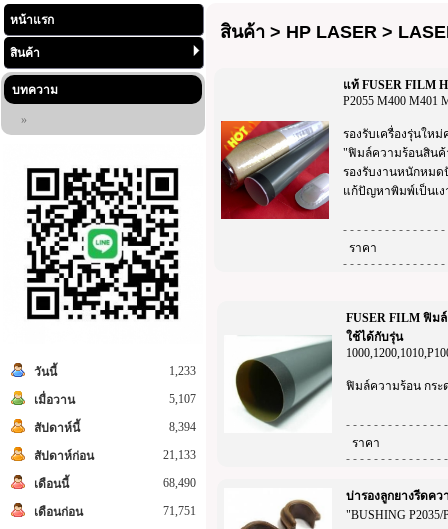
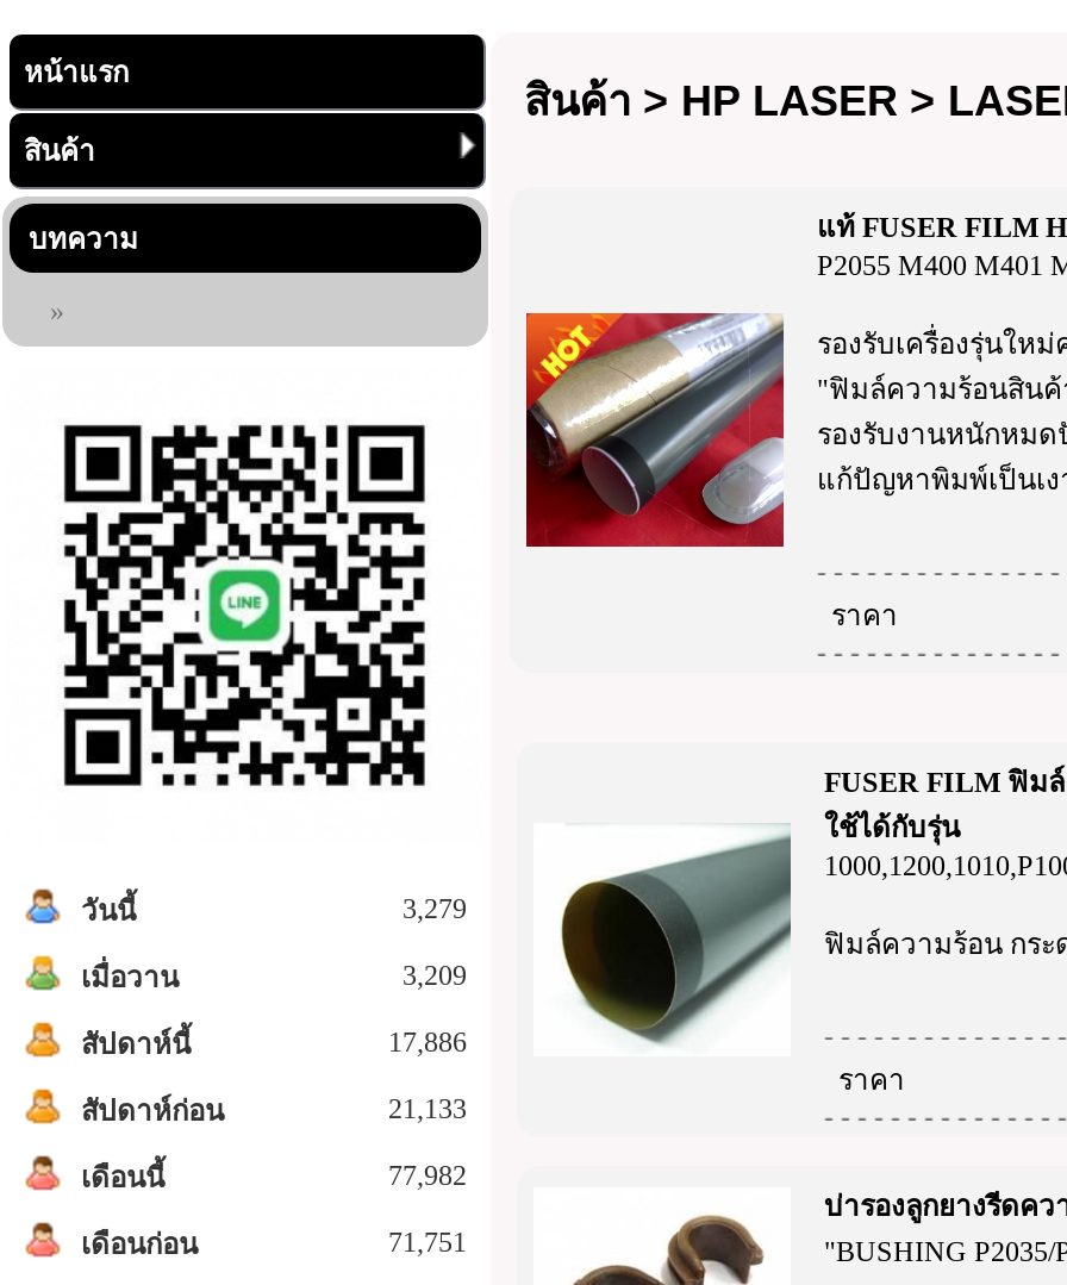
- 1,233
+ 3,279

- 5,107
+ 3,209

- 8,394
+ 17,886

- 68,490
+ 77,982
